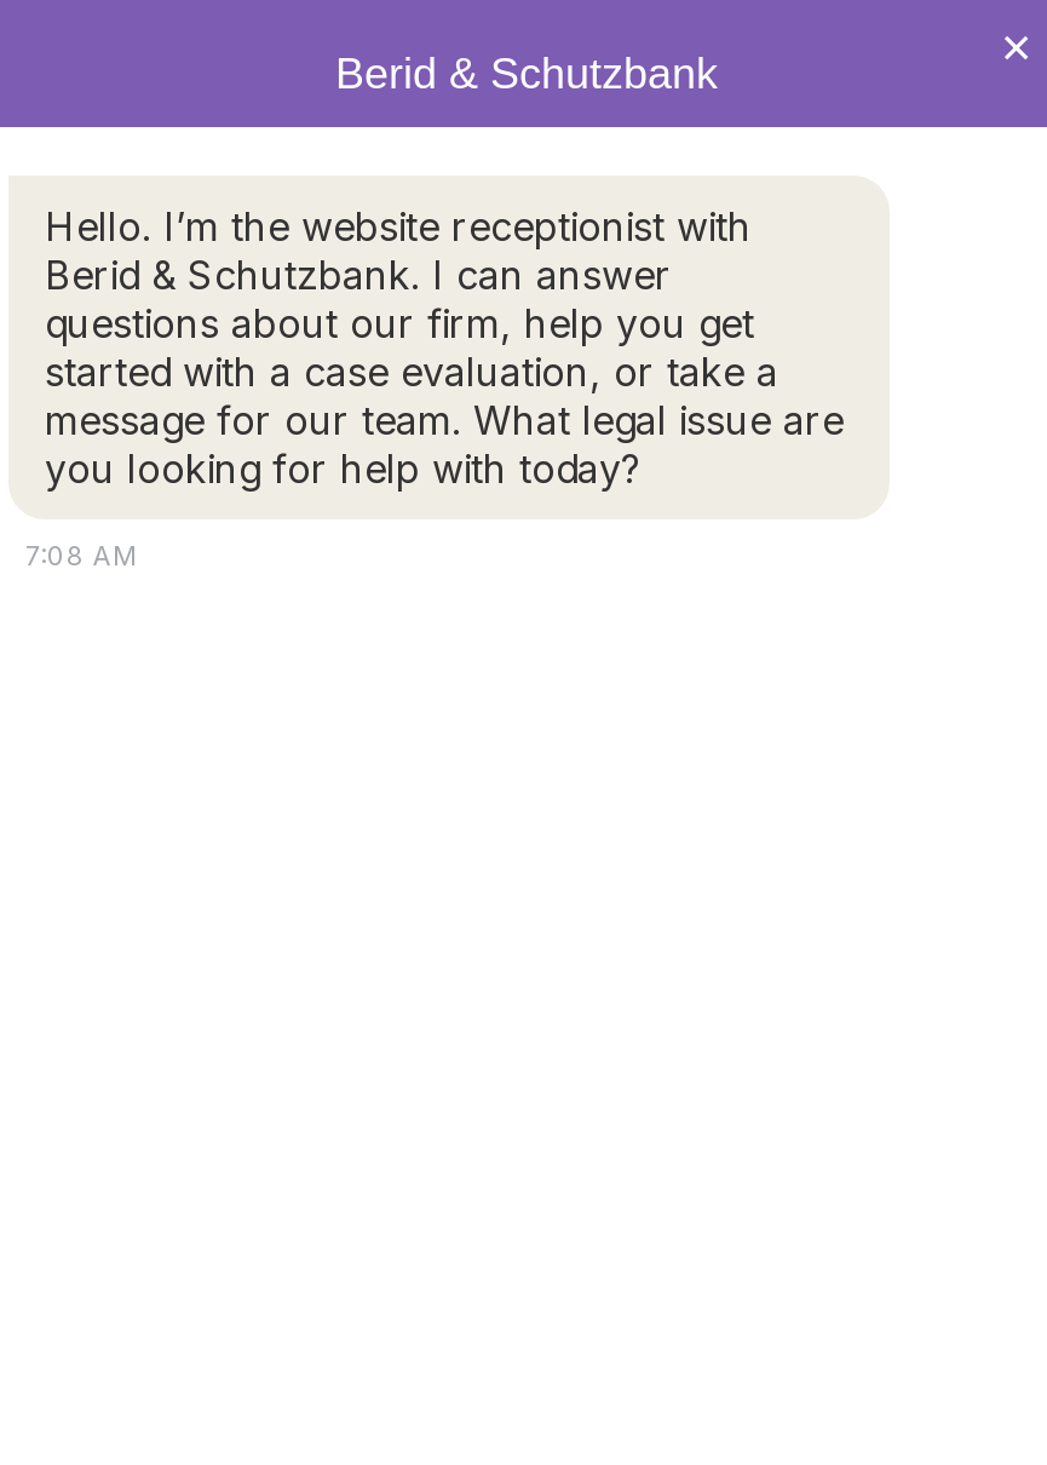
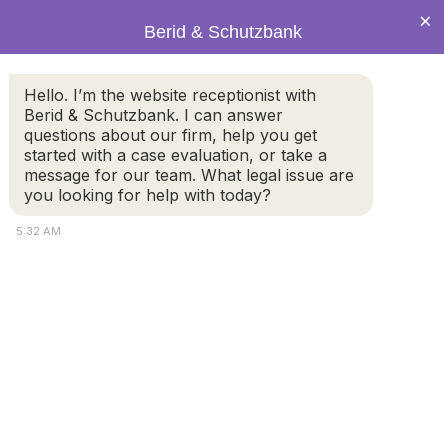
- 7:08 AM
+ 5:32 AM
